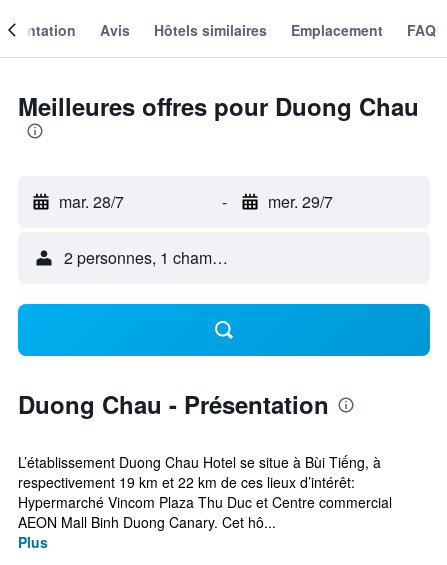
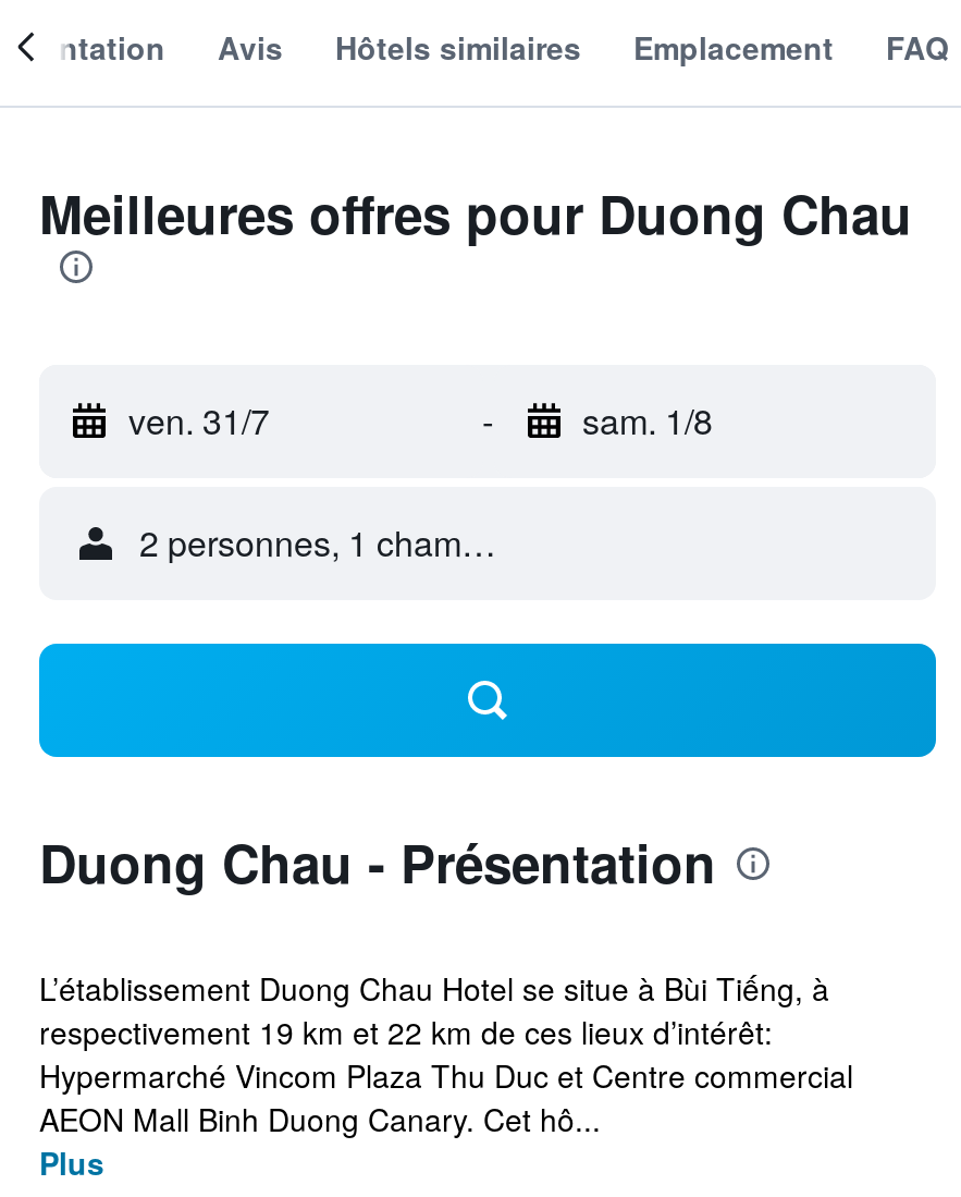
- mar. 28/7
+ ven. 31/7

- mer. 29/7
+ sam. 1/8
